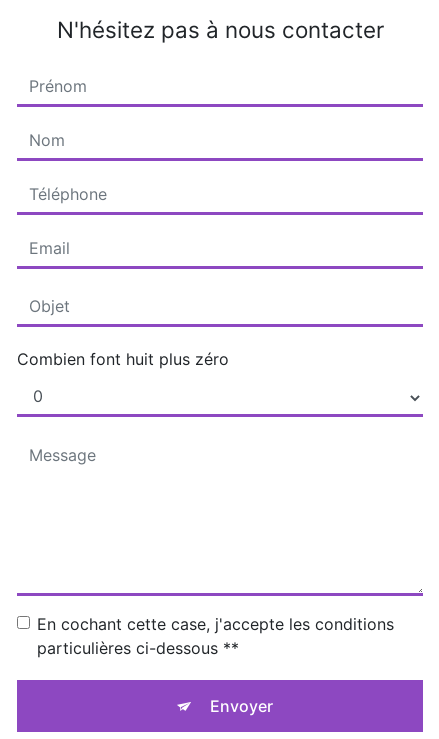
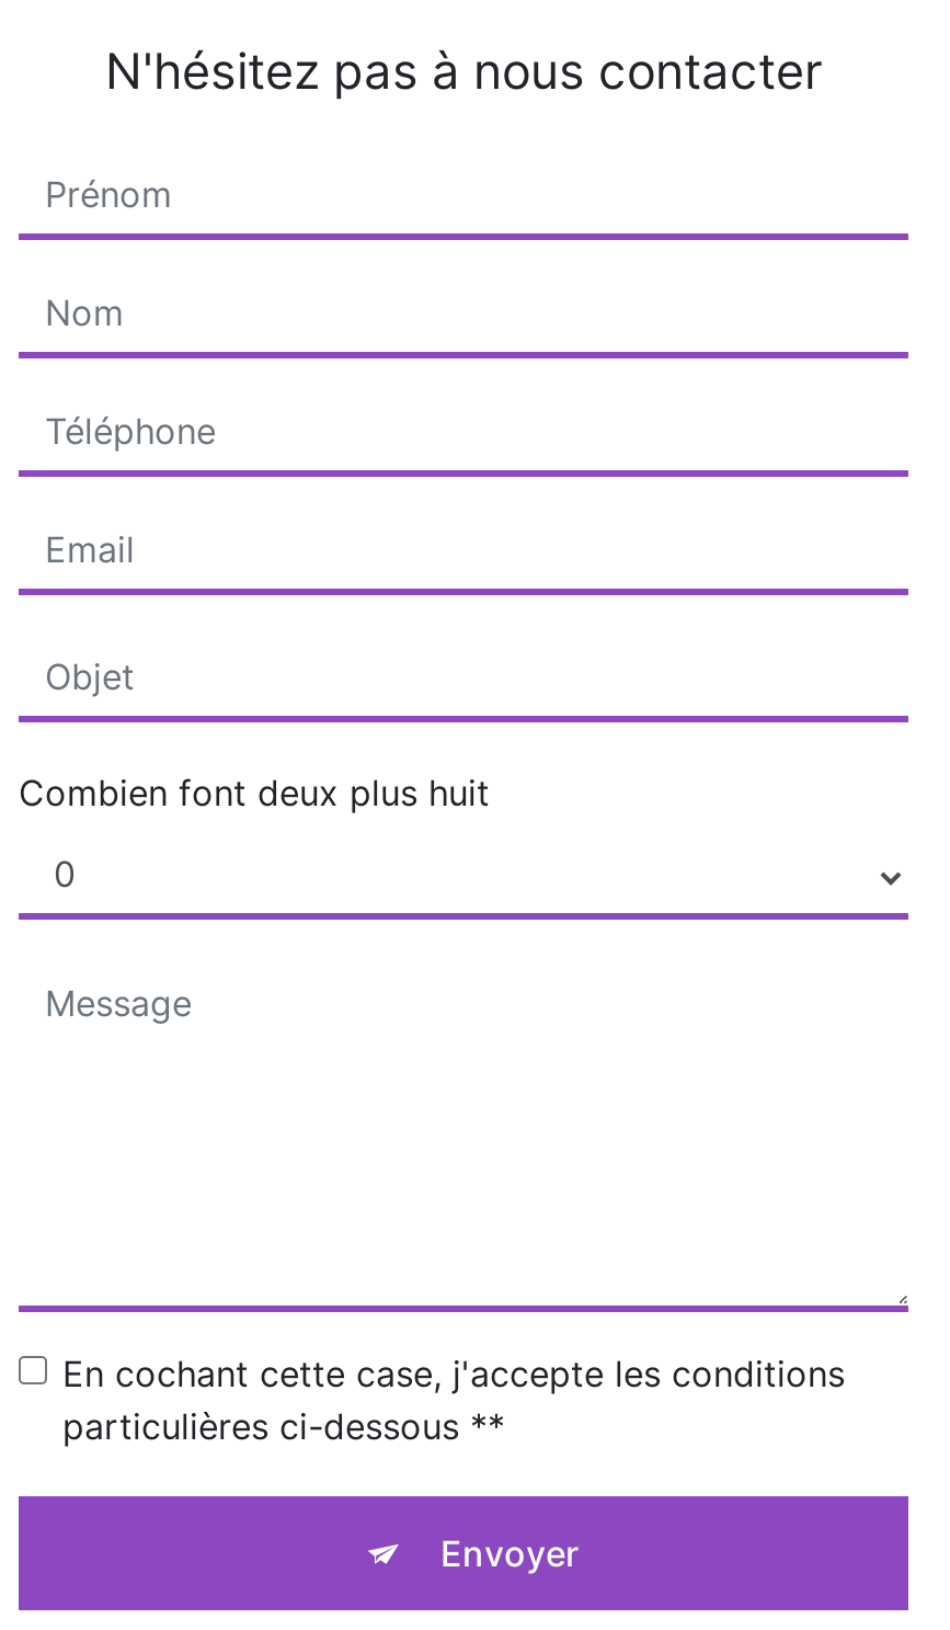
- Combien font huit plus zéro
+ Combien font deux plus huit
